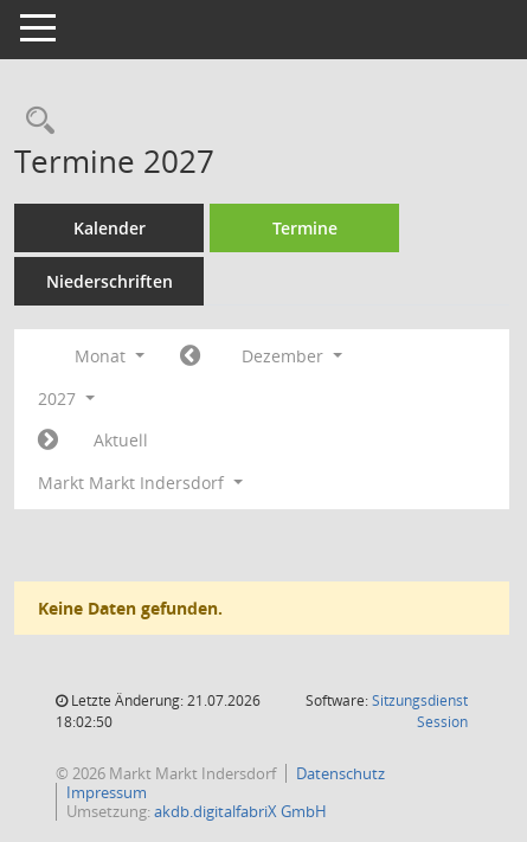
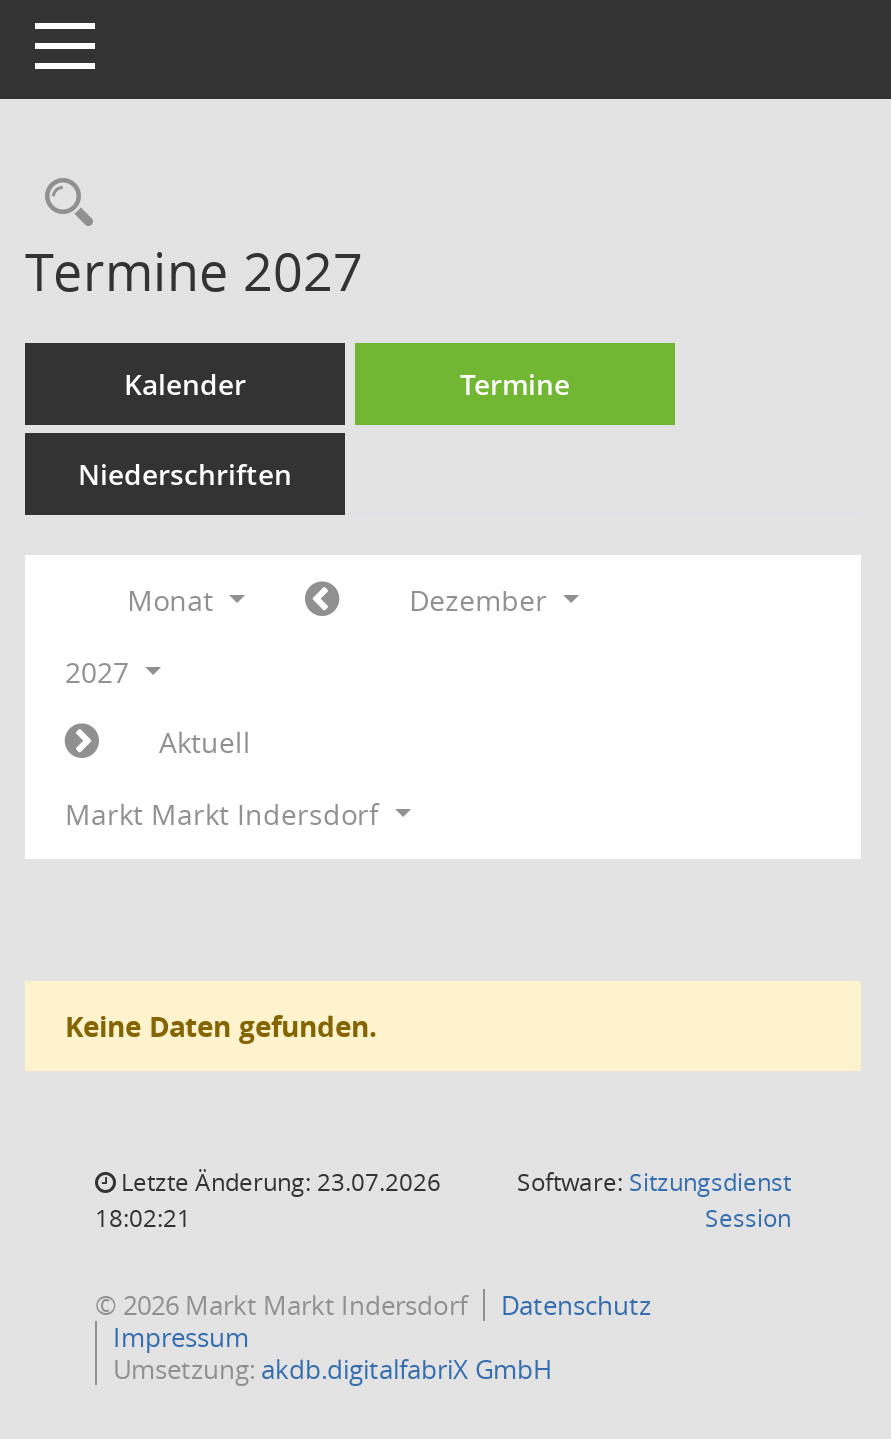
- Letzte Änderung: 21.07.2026
+ Letzte Änderung: 23.07.2026

- 18:02:50
+ 18:02:21
